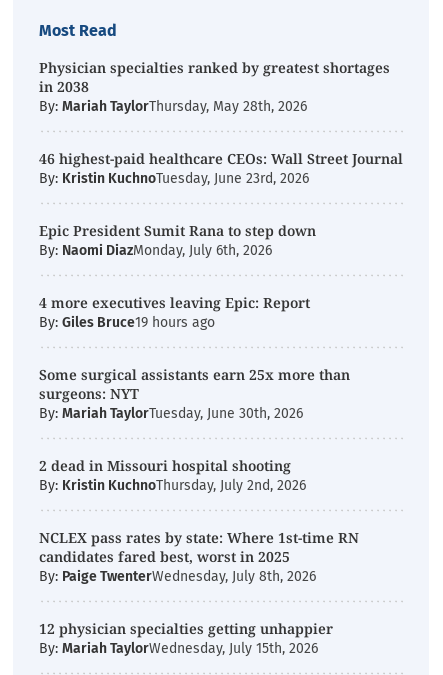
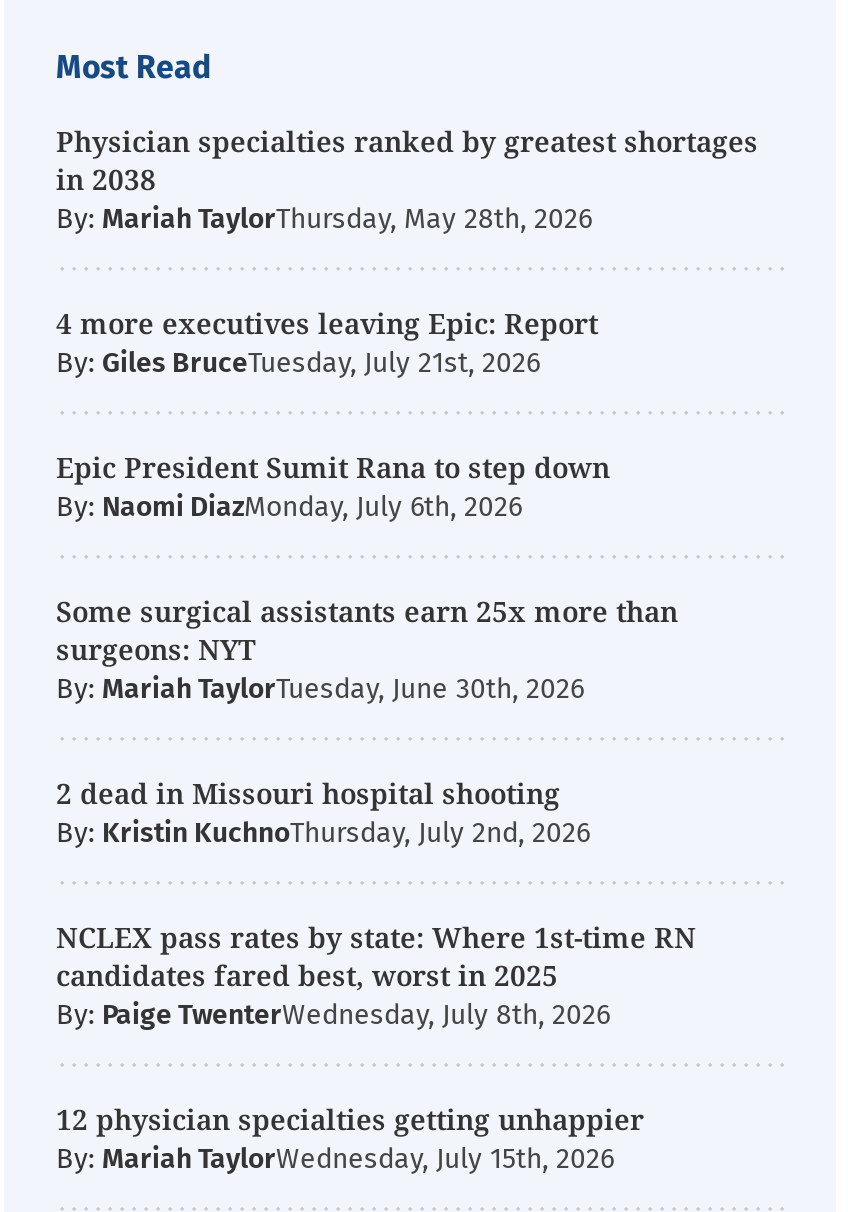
- 46 highest-paid healthcare CEOs: Wall Street Journal
- By: Kristin KuchnoTuesday, June 23rd, 2026
+ By: Giles BruceTuesday, July 21st, 2026

moved up: 4 more executives leaving Epic: Report

- By: Giles Bruce19 hours ago
